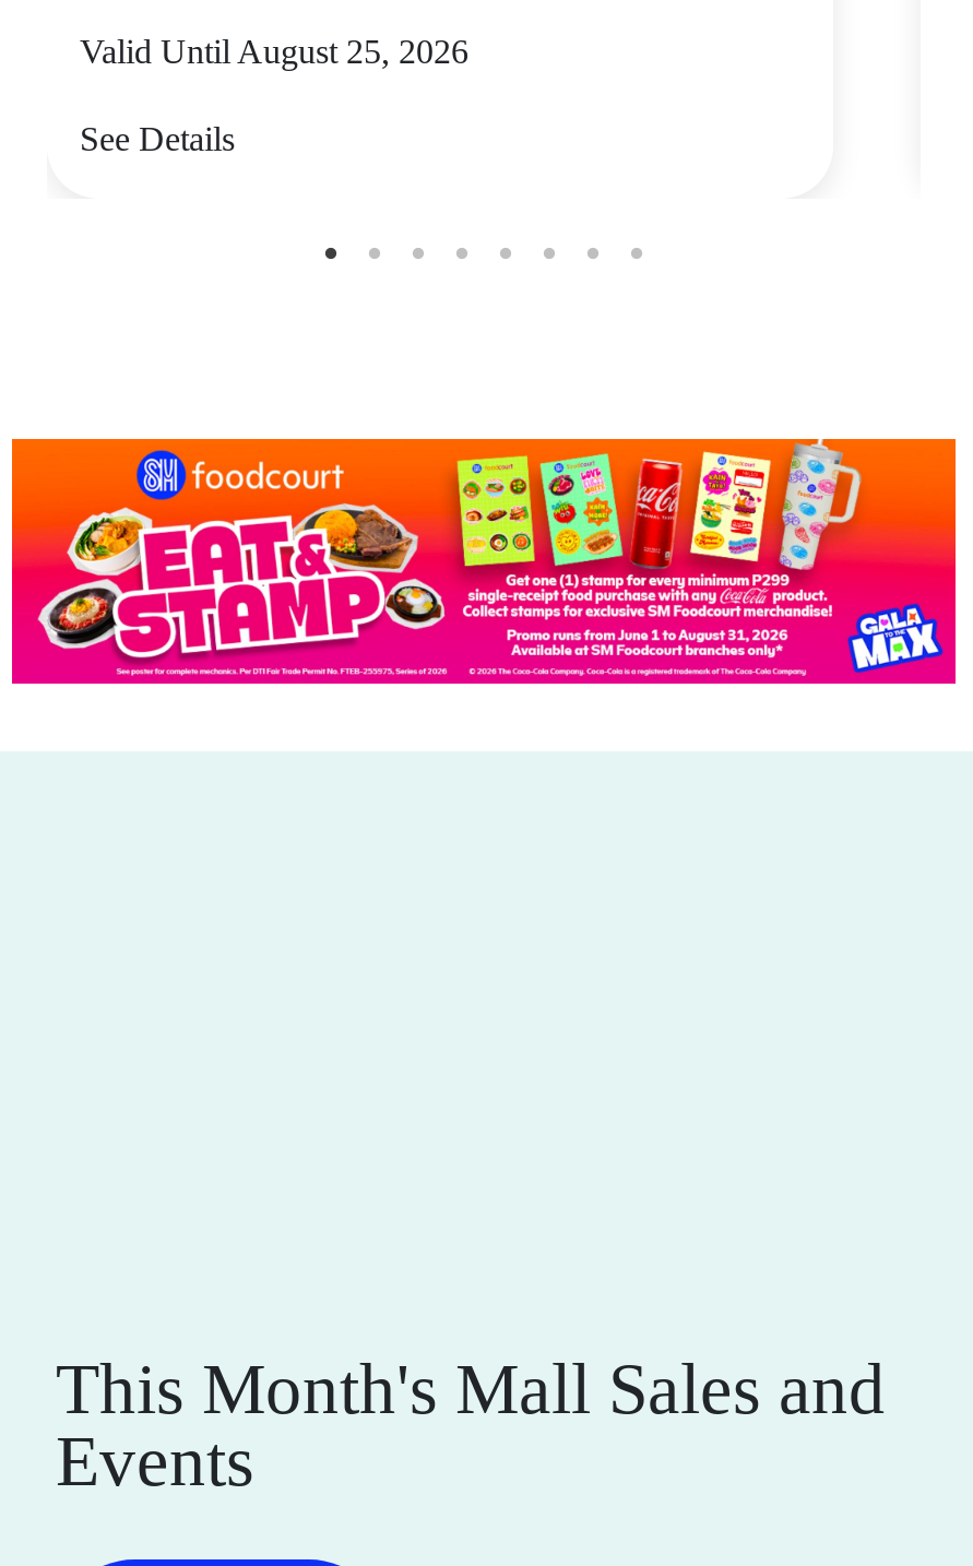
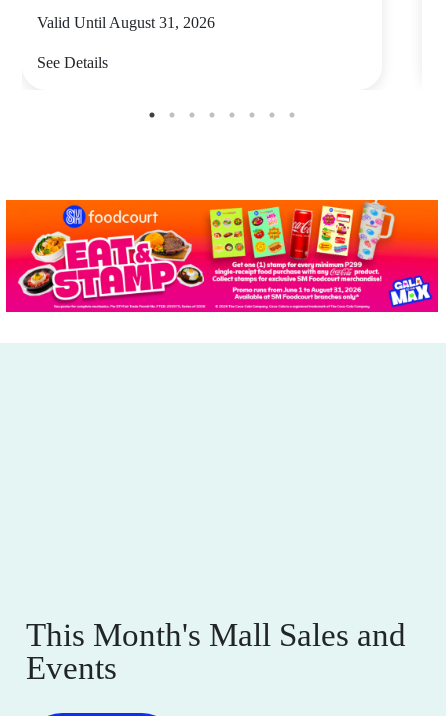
- Valid Until August 25, 2026
+ Valid Until August 31, 2026
